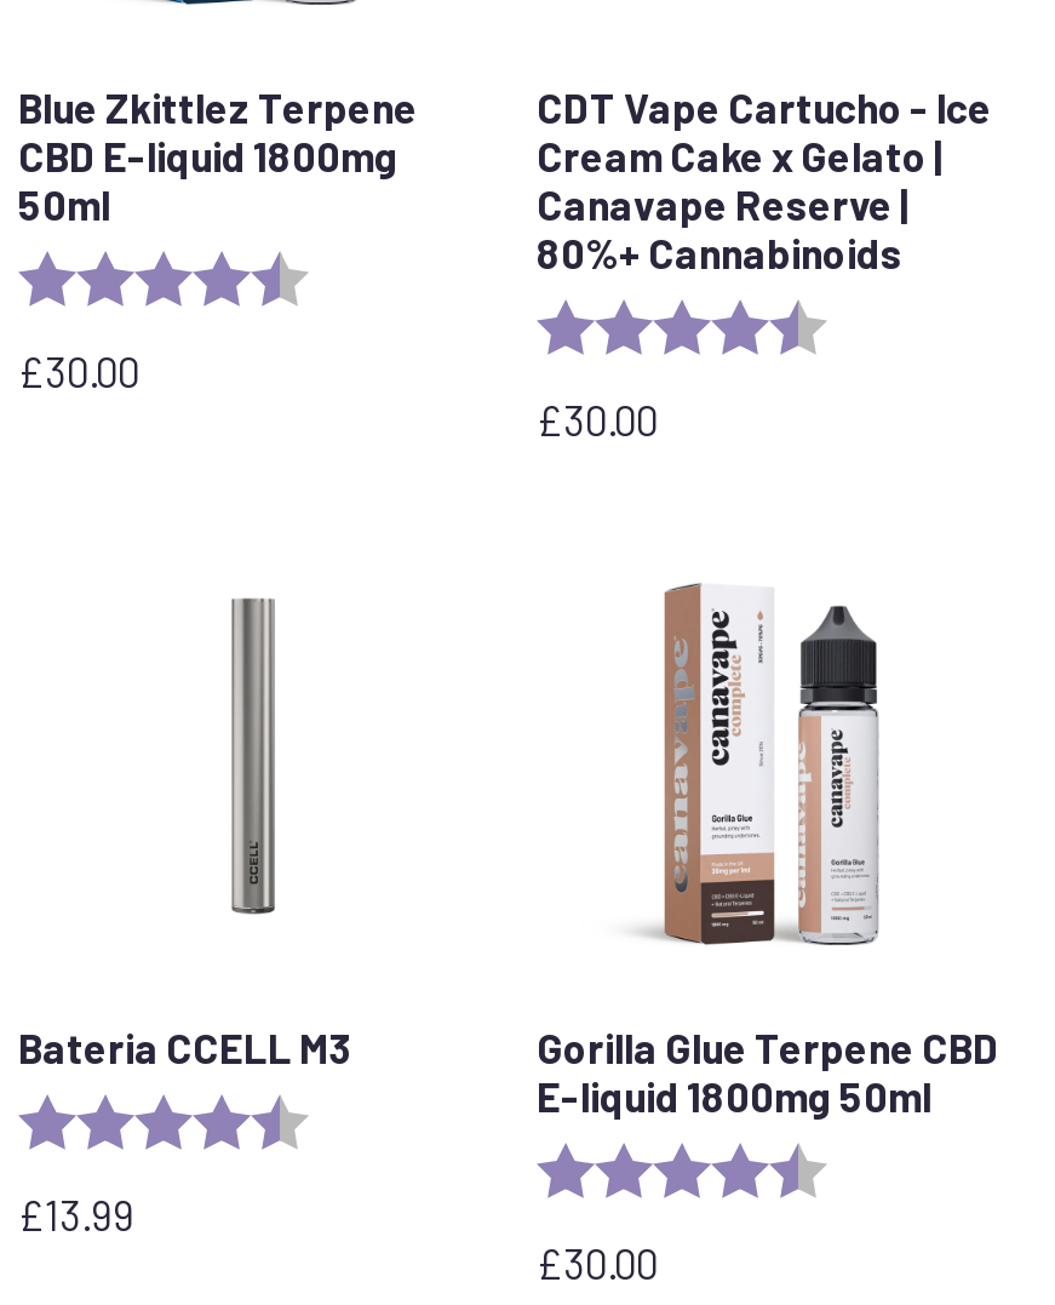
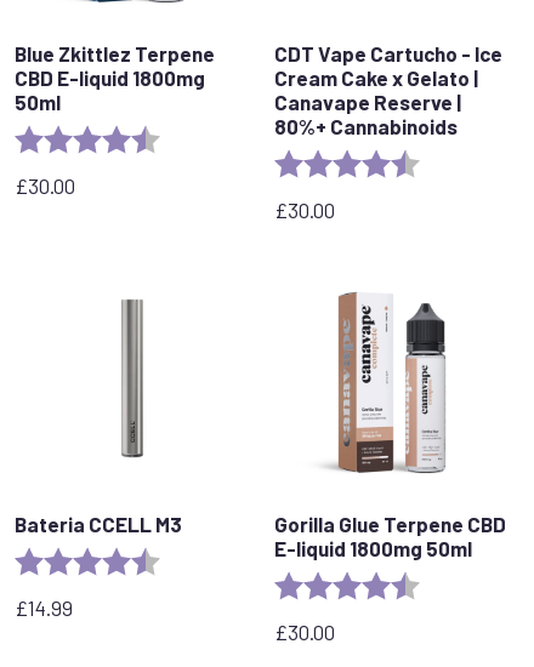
- £13.99
+ £14.99
